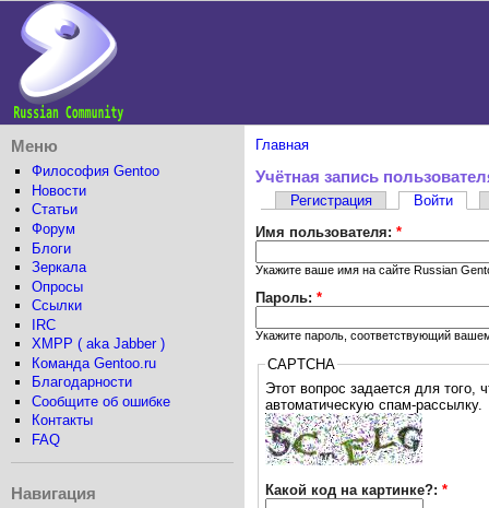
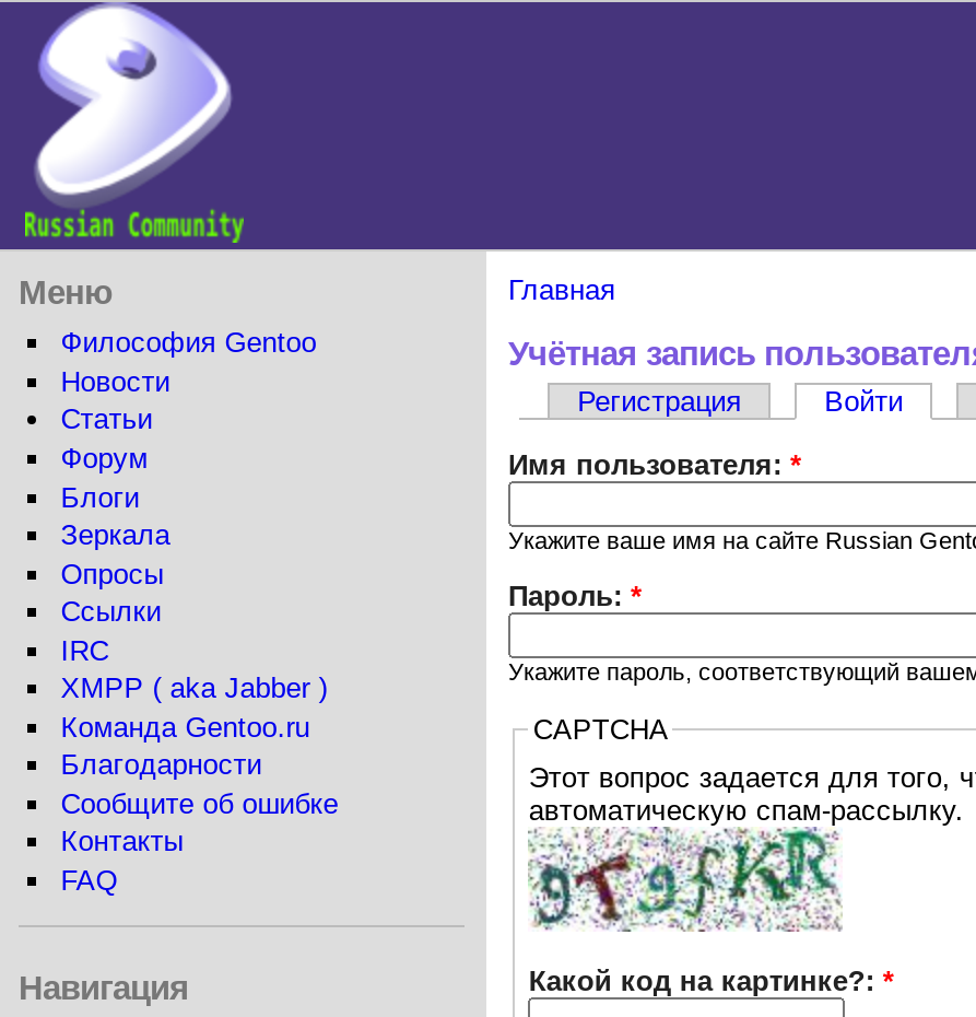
- [image]
+ [image]
